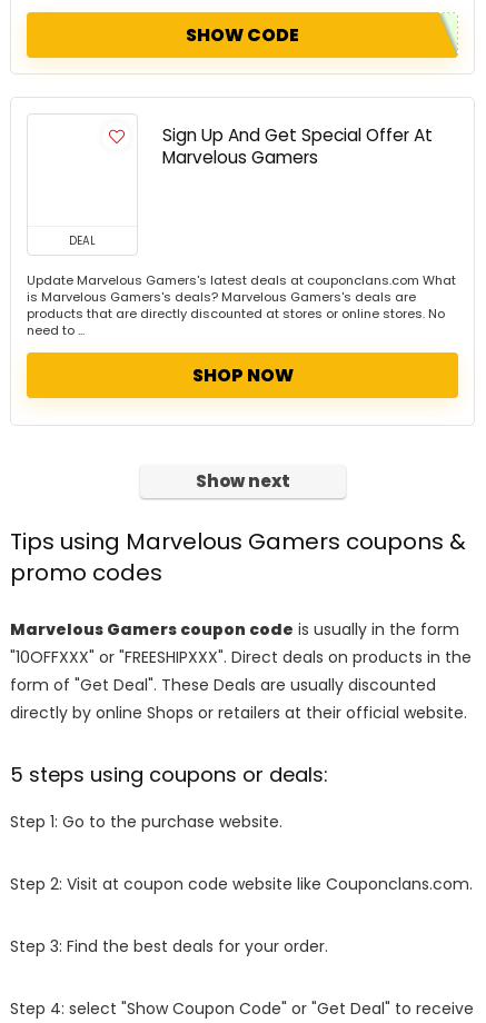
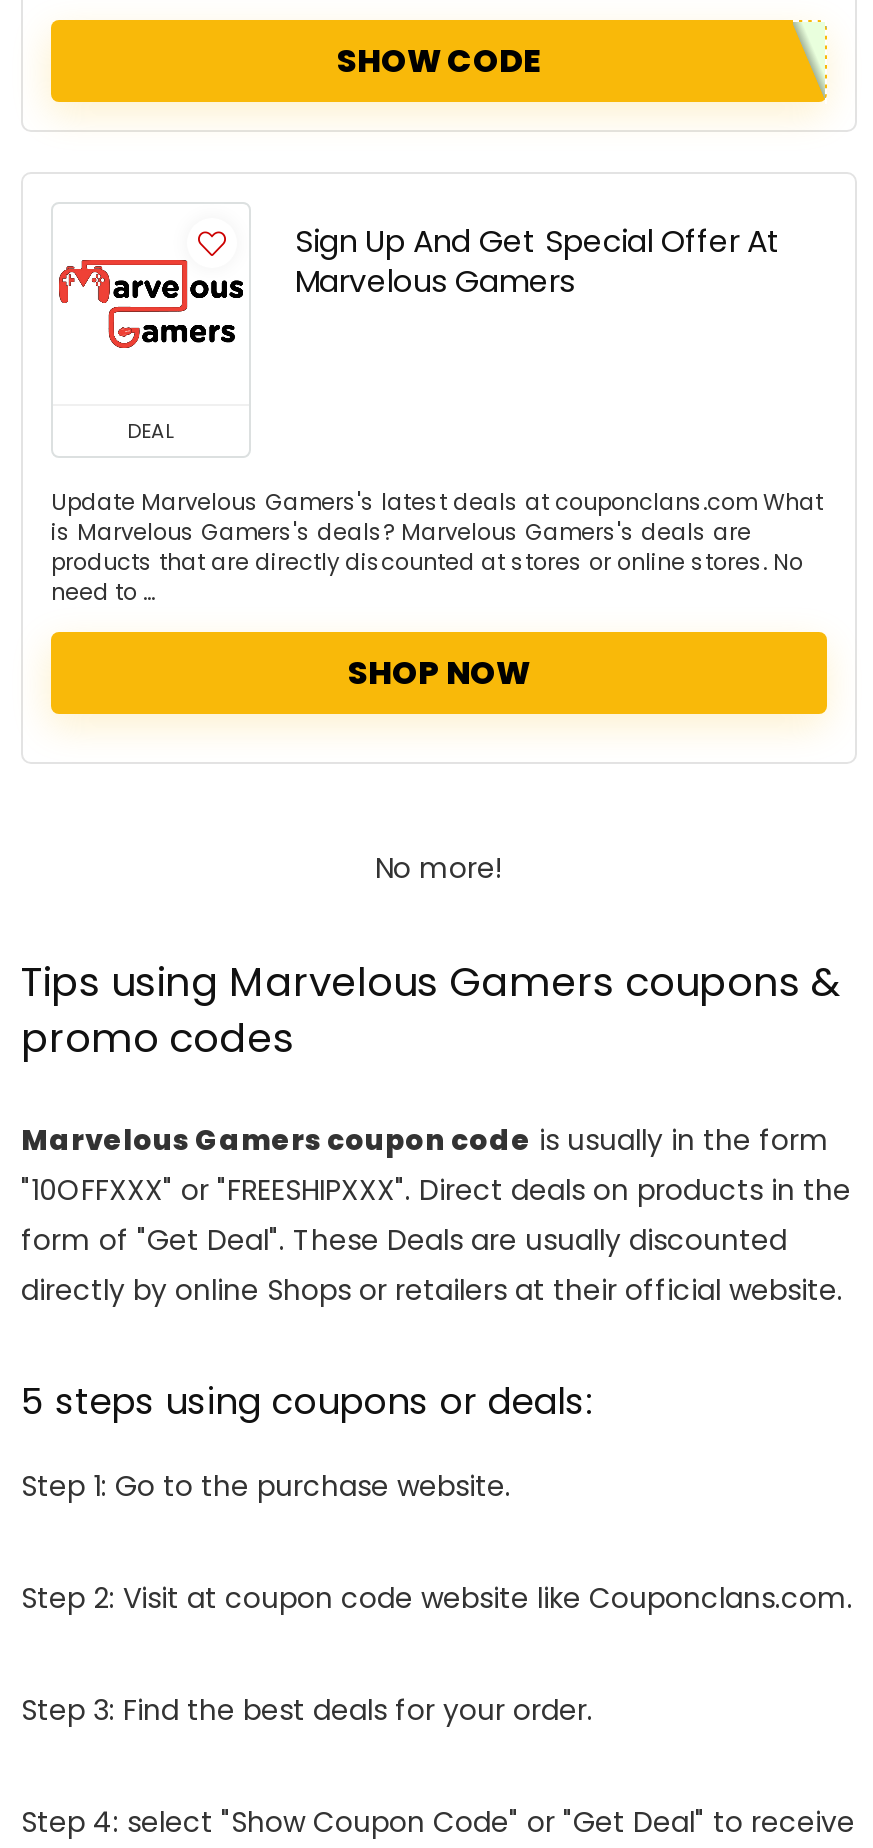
+ [image]

- Show next
+ No more!
